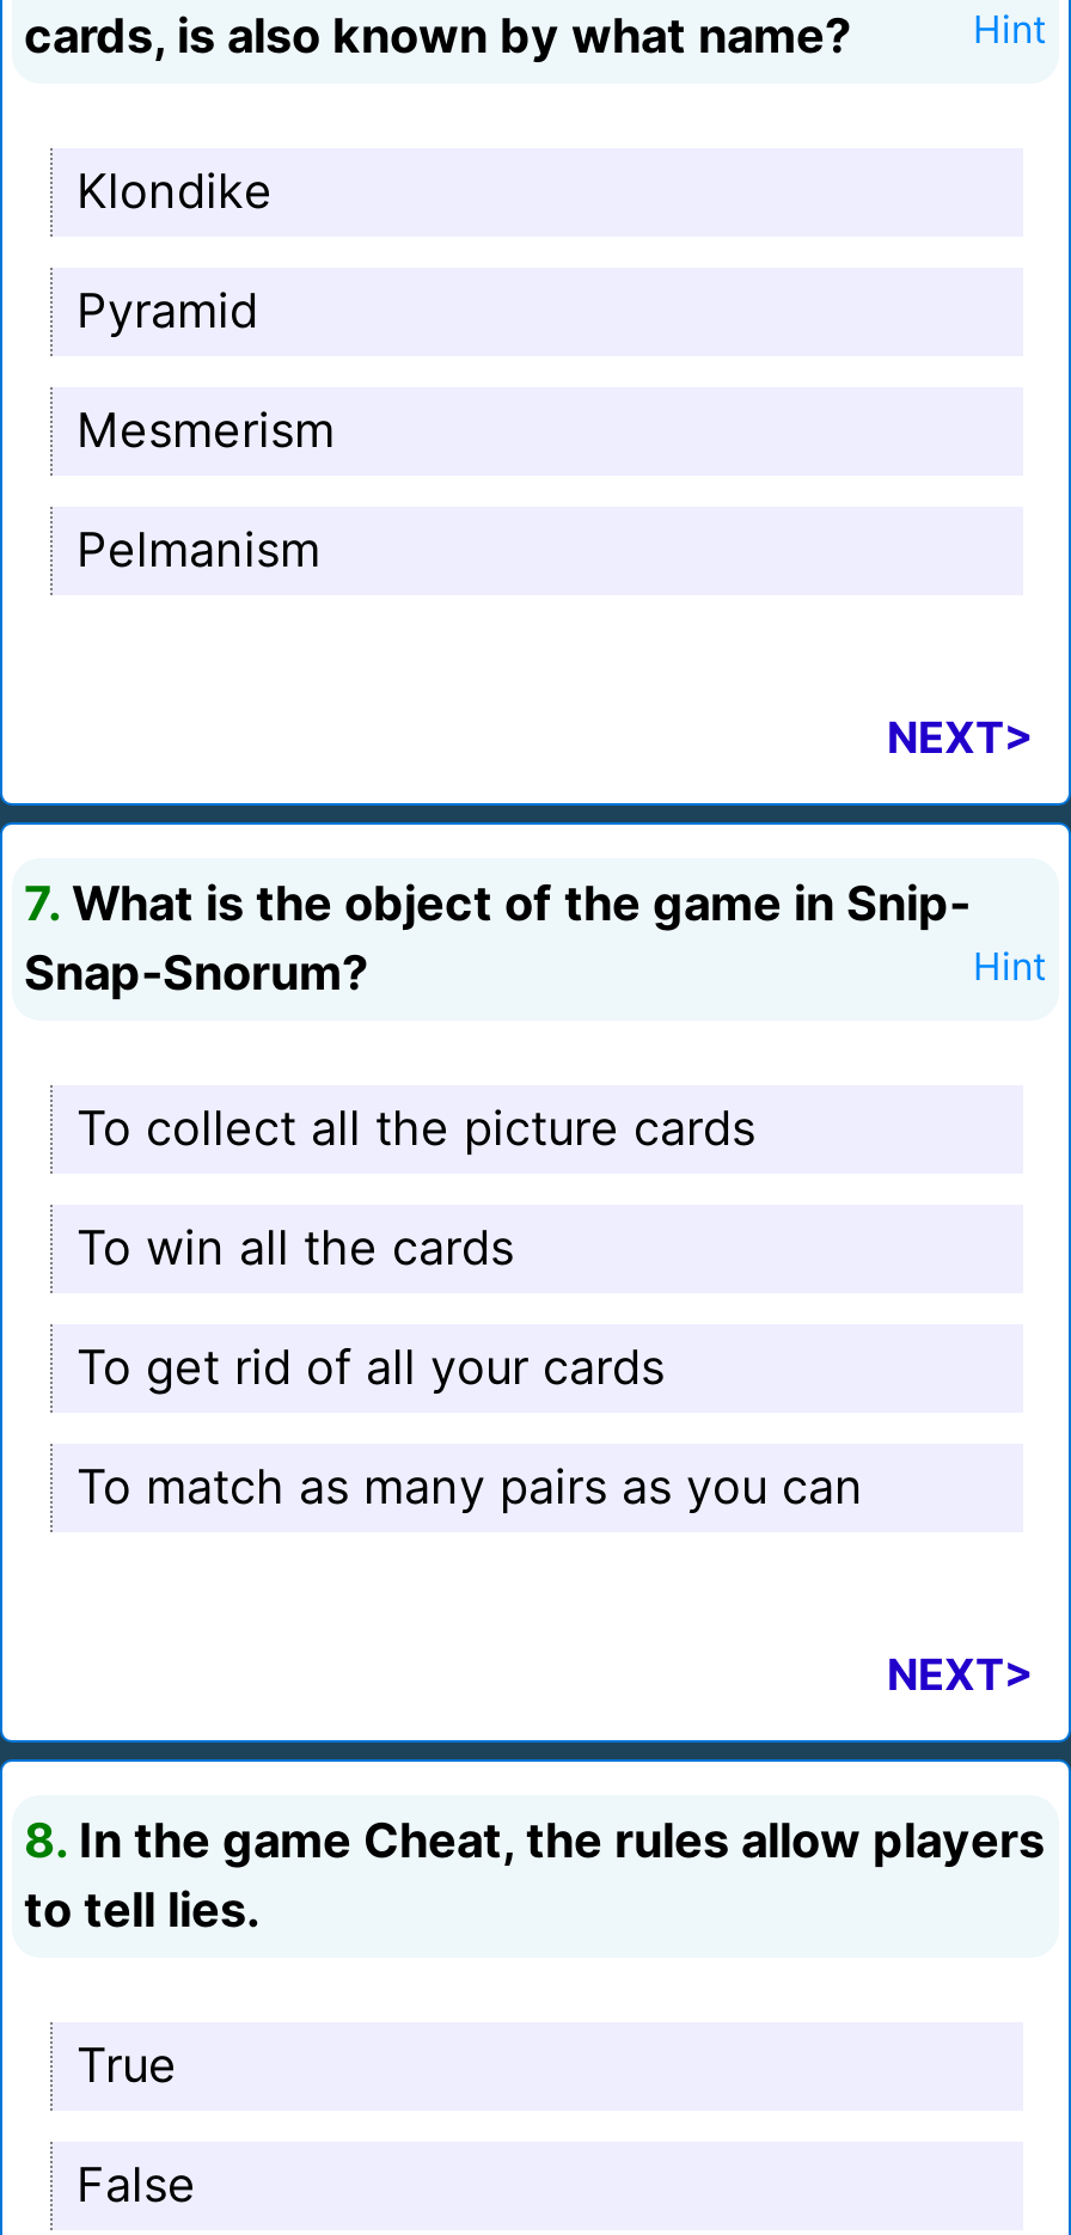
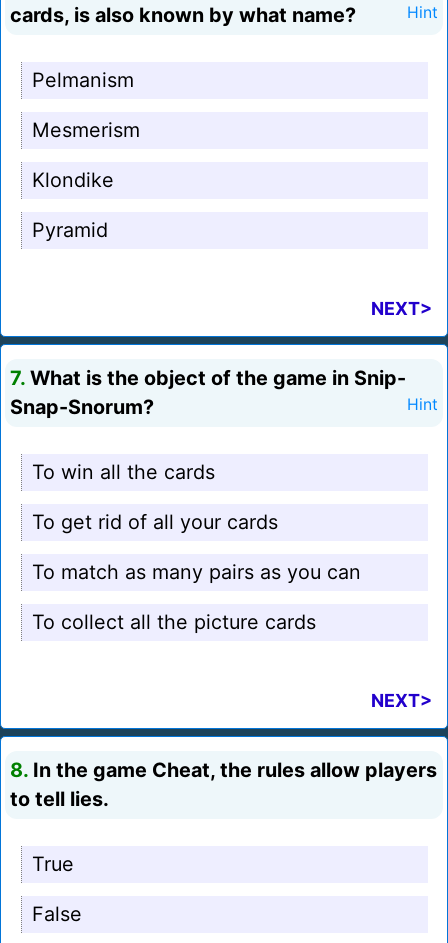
moved down: Klondike | Pyramid

moved up: Pelmanism | Mesmerism

moved down: To collect all the picture cards

moved up: To win all the cards | To get rid of all your cards | To match as many pairs as you can
